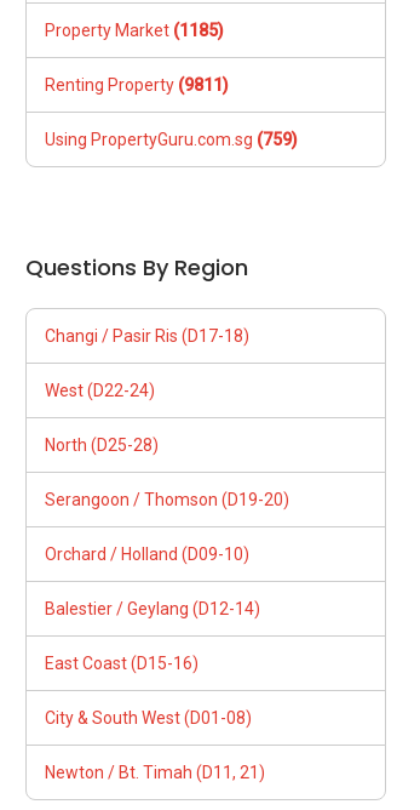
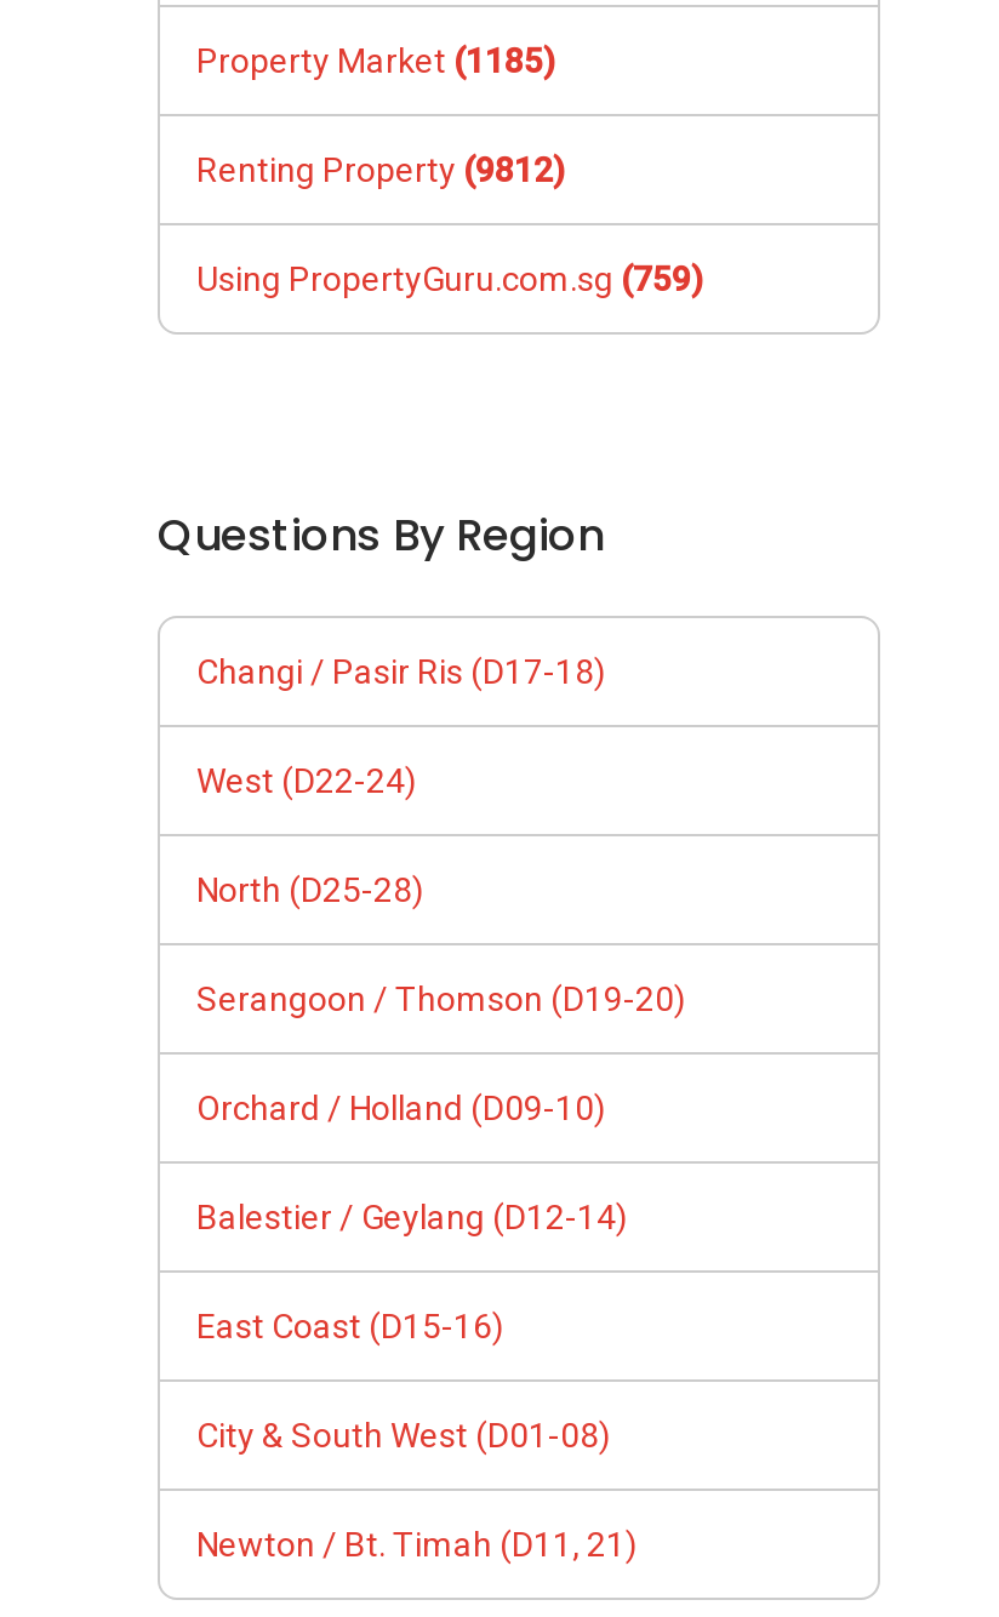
- Renting Property (9811)
+ Renting Property (9812)
